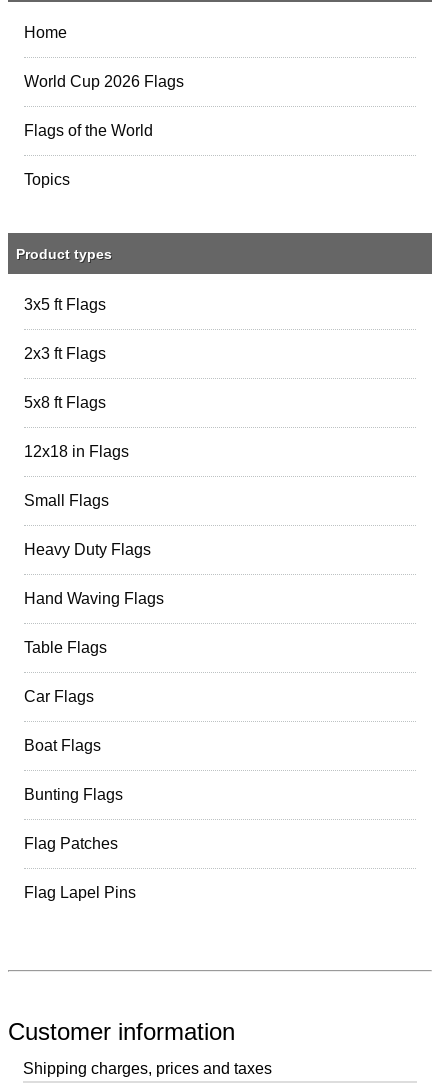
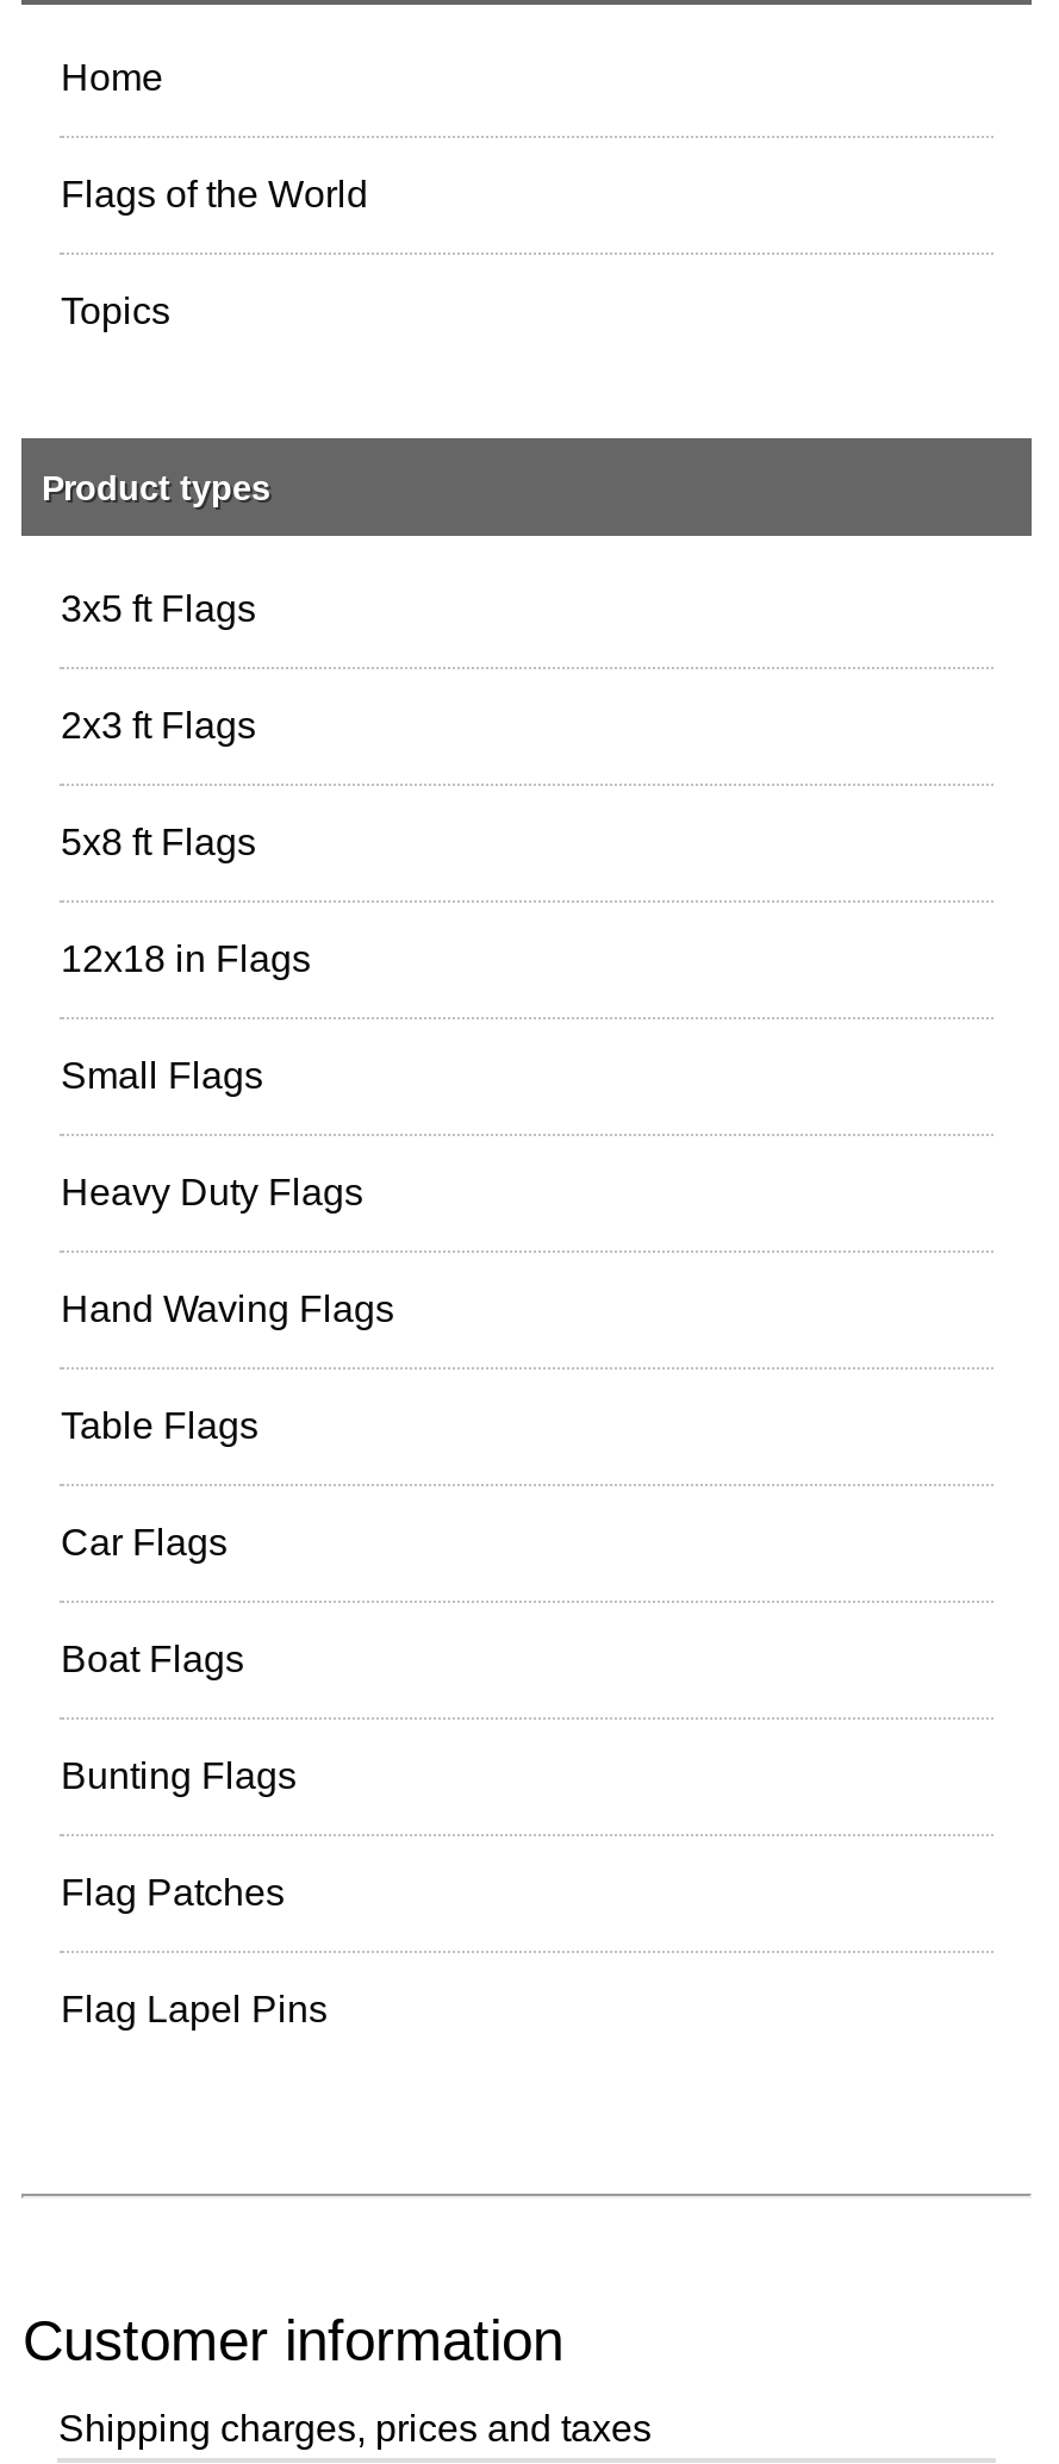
- World Cup 2026 Flags
